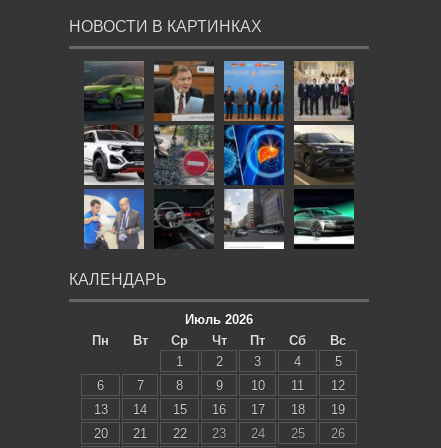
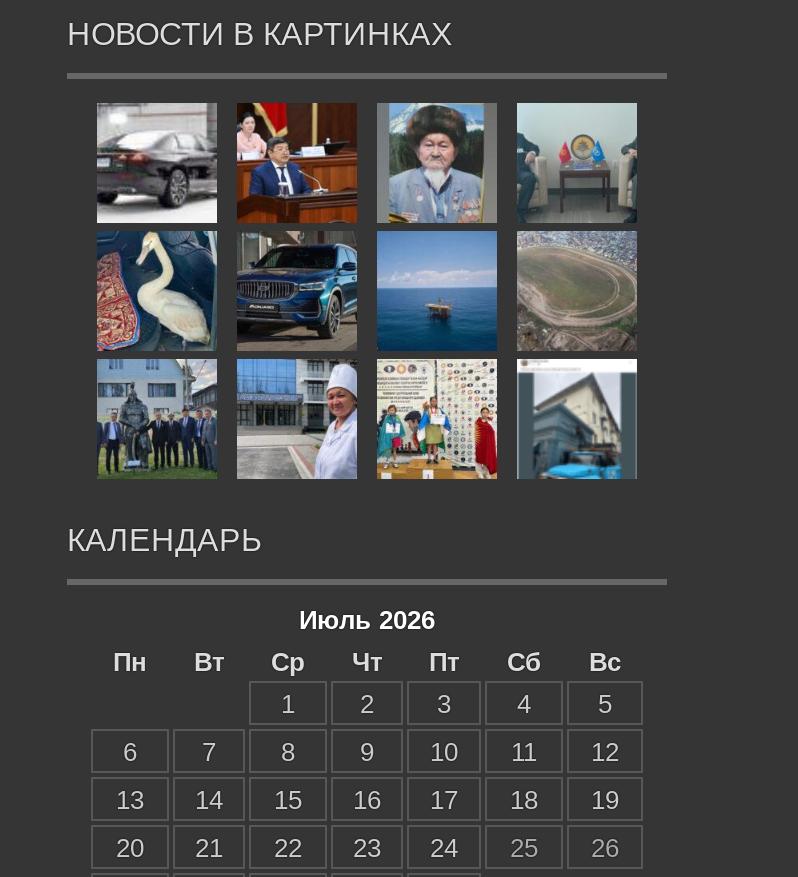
- [image]
+ [image]

- [image]
+ [image]

- [image]
+ [image]

- [image]
+ [image]
